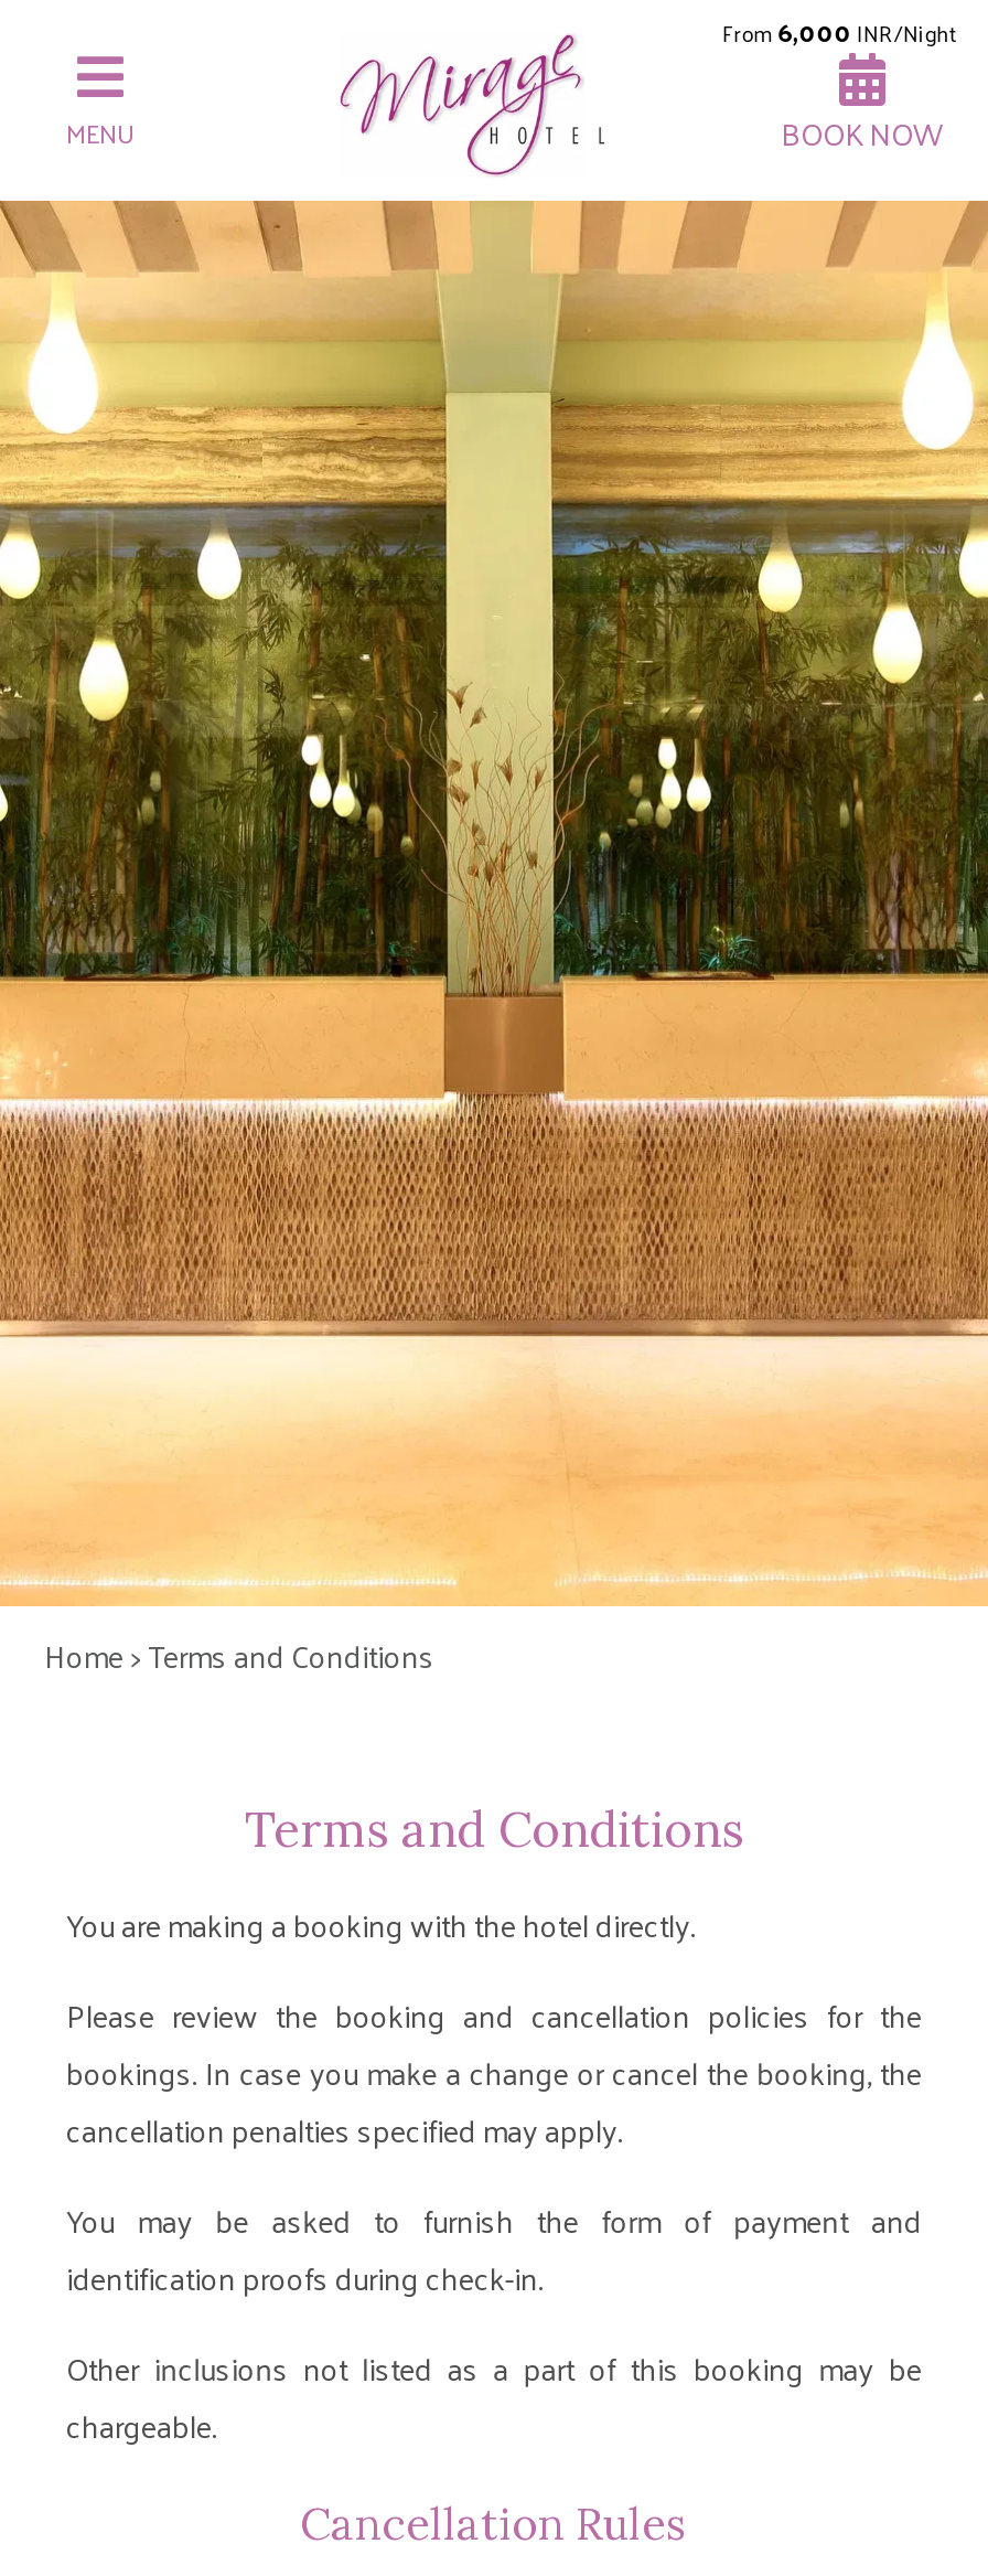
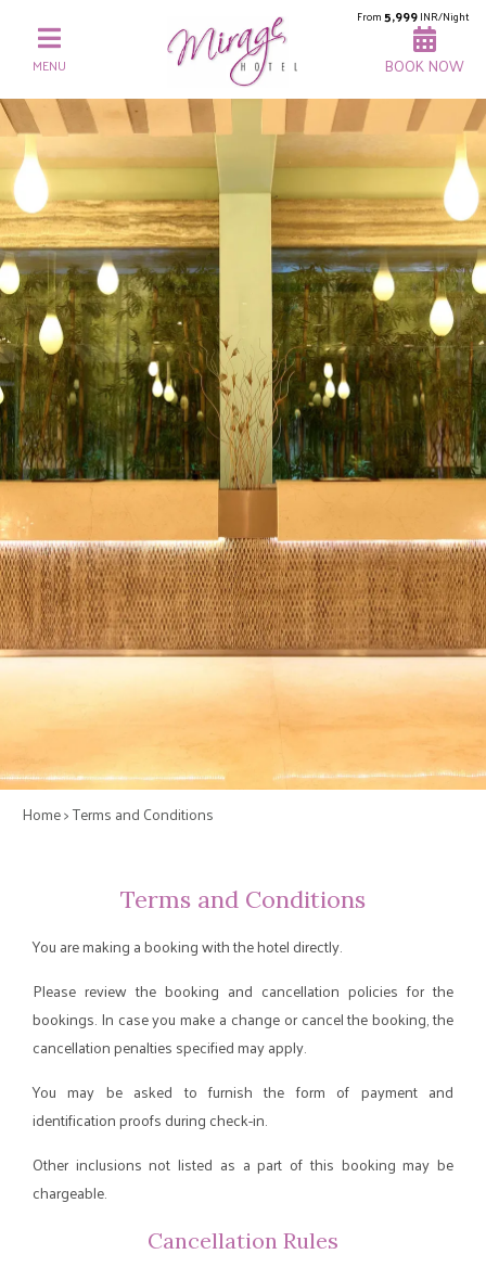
- From6,000 INR/Night
+ From5,999 INR/Night
